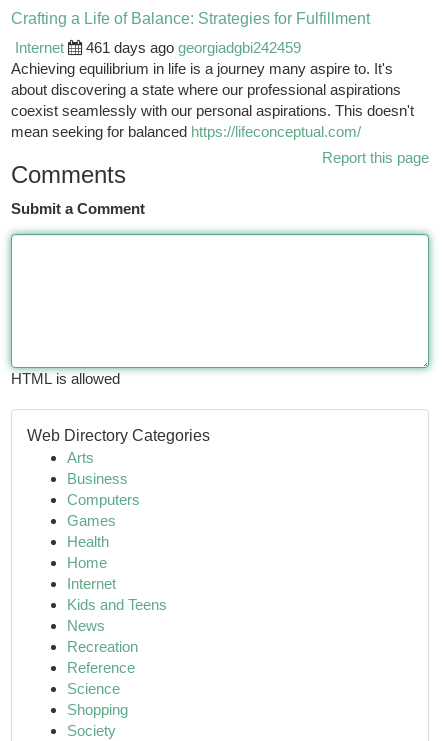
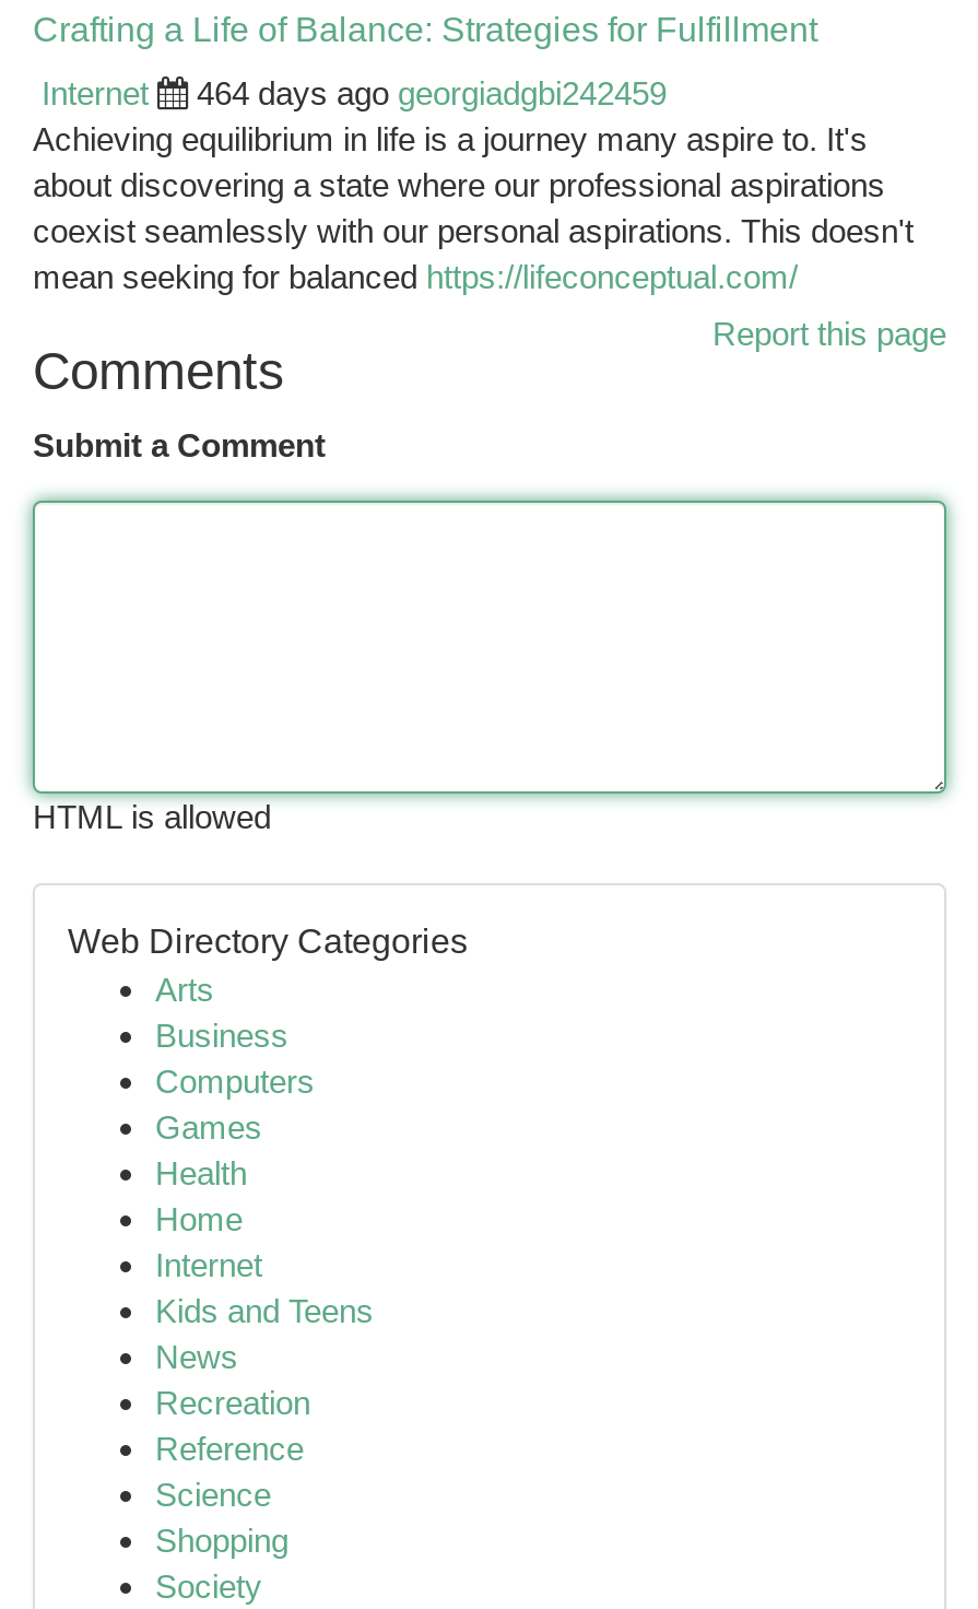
- 461 days ago georgiadgbi242459
+ 464 days ago georgiadgbi242459
